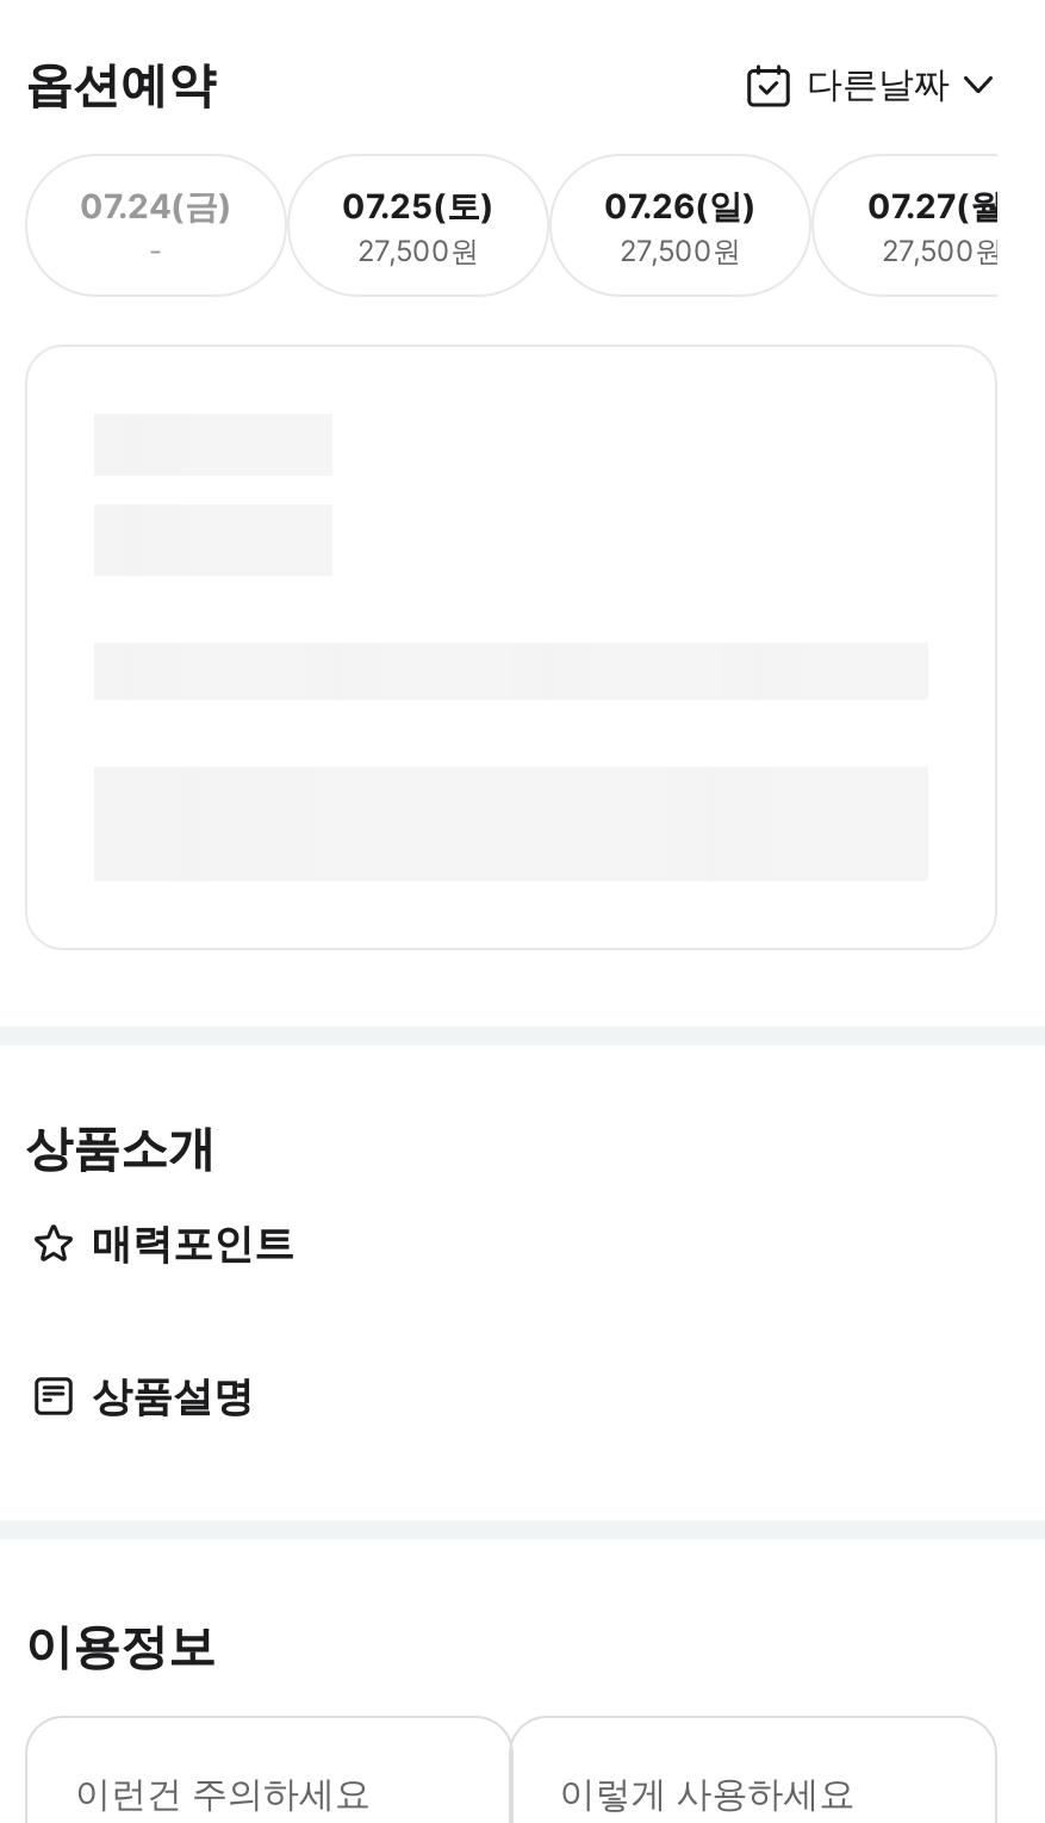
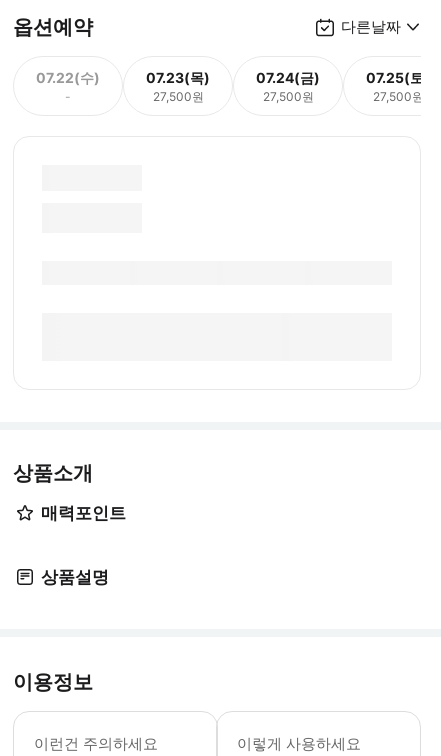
- 07.24(금)
+ 07.22(수)

- 07.25(토)
+ 07.23(목)

- 07.26(일)
+ 07.24(금)

- 07.27(월)
+ 07.25(토)
